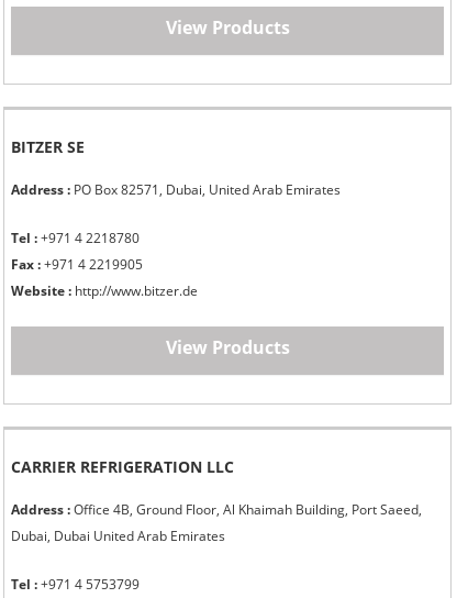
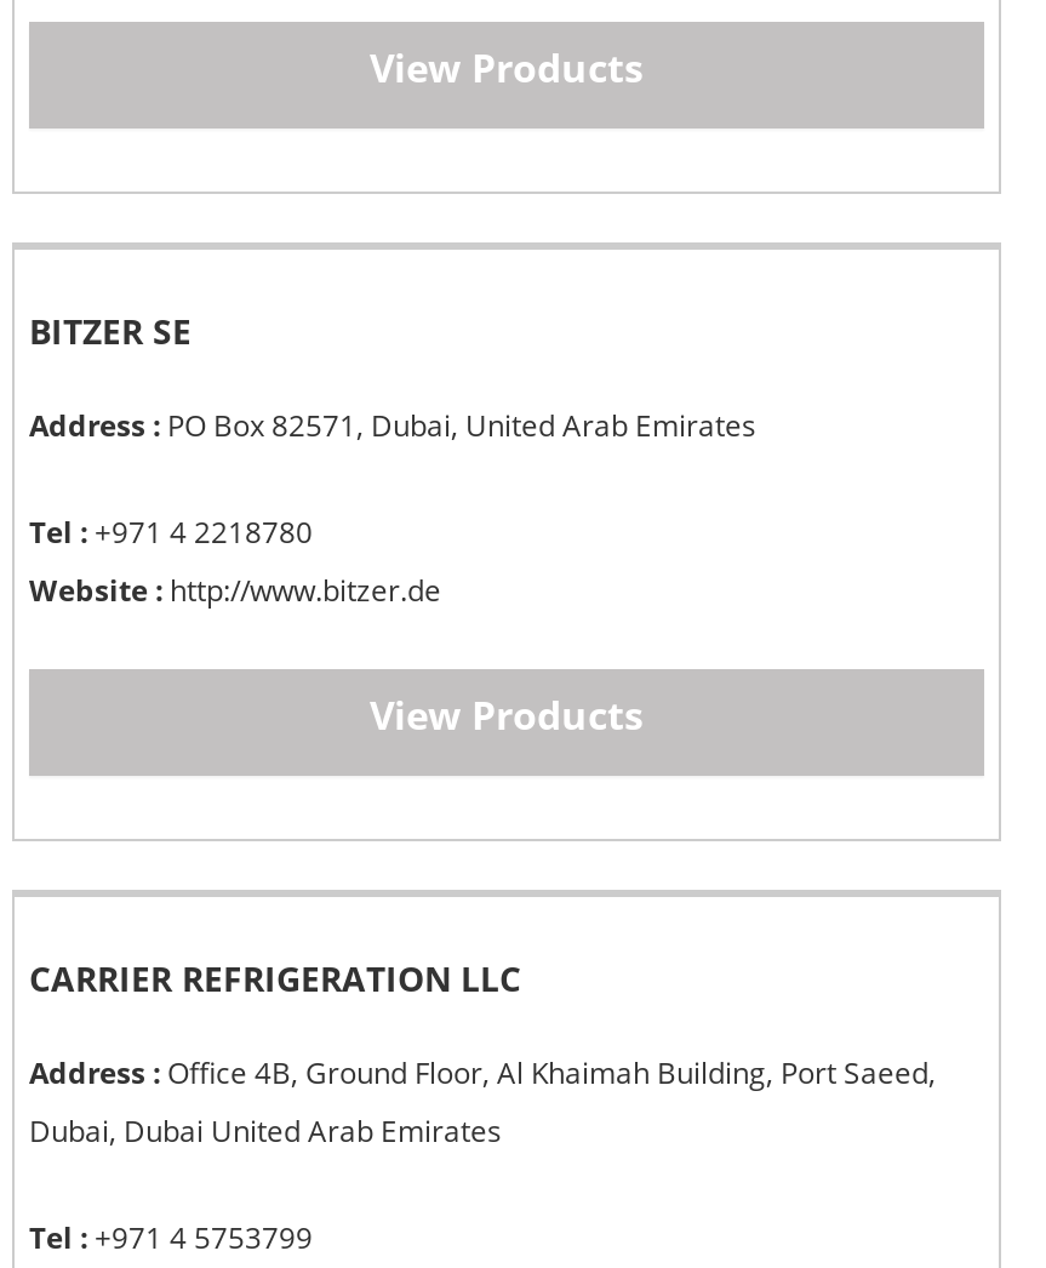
- Fax : +971 4 2219905
